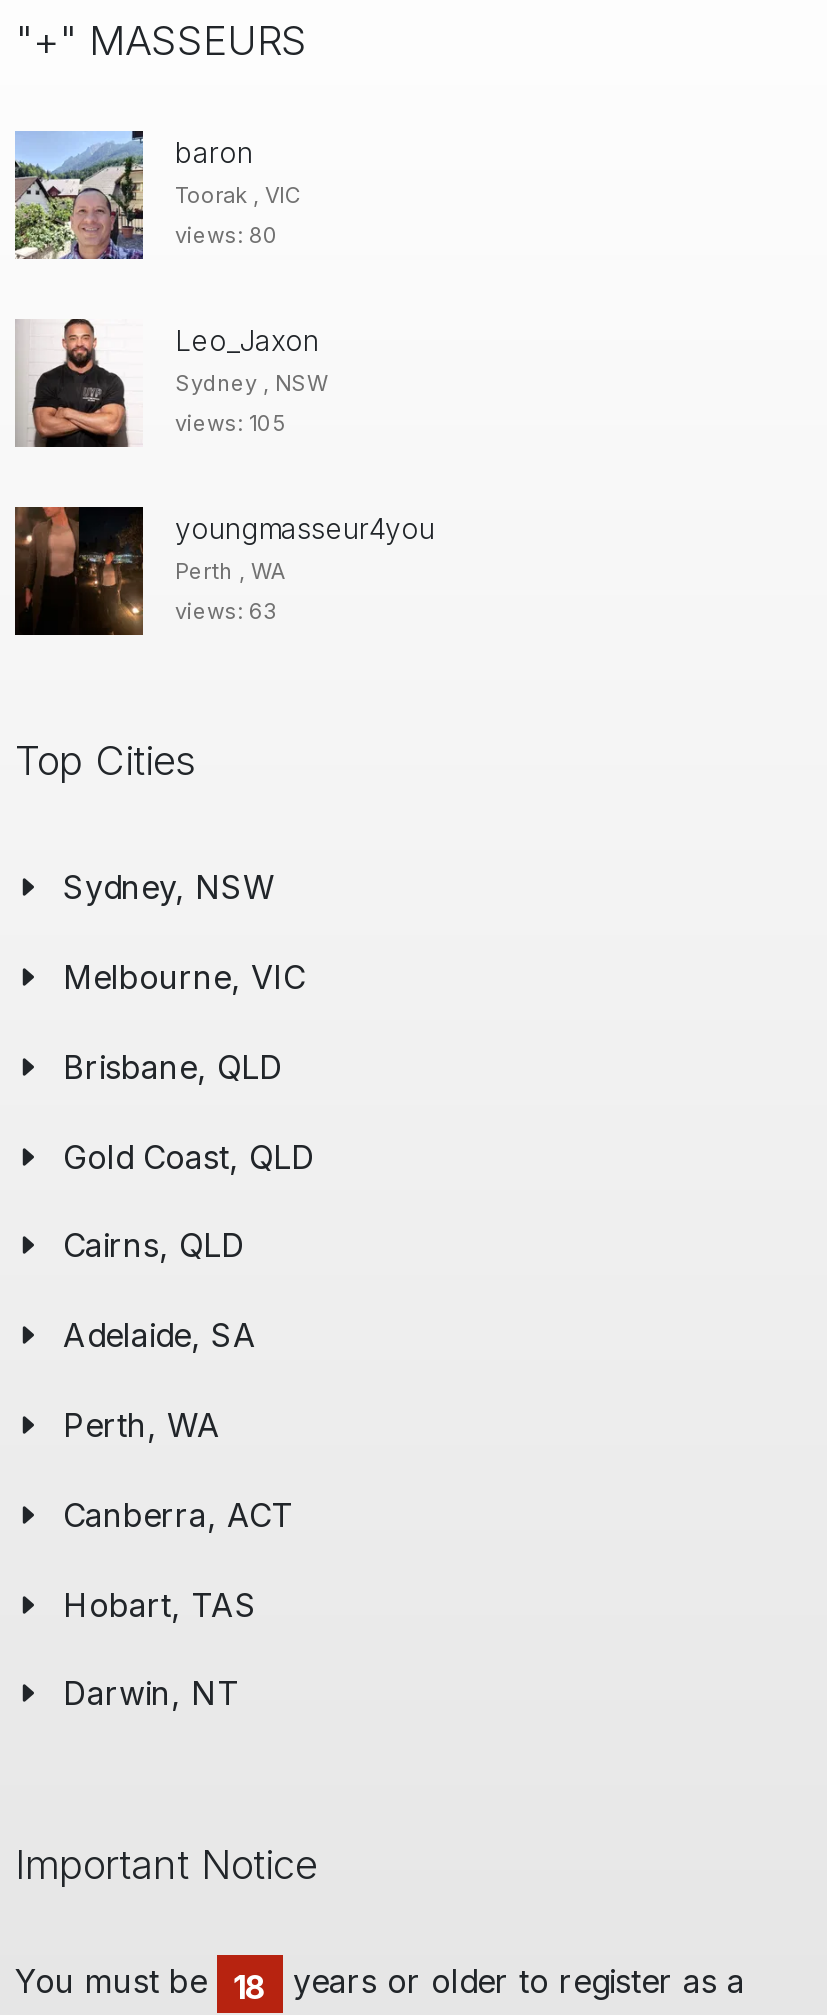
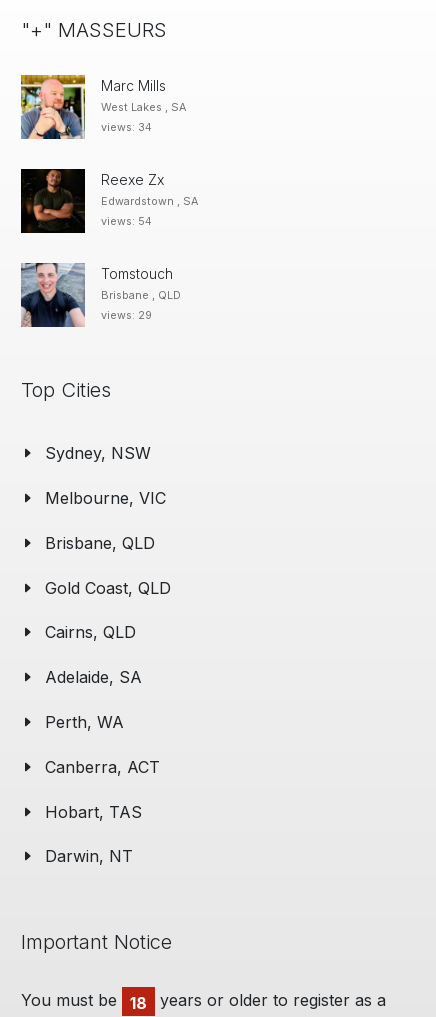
- [image]
- baron
- Toorak , VIC
+ [image]
+ Marc Mills
+ West Lakes , SA

- views: 80
+ views: 34

- [image]
- Leo_Jaxon
- Sydney , NSW
+ [image]
+ Reexe Zx
+ Edwardstown , SA

- views: 105
+ views: 54

- [image]
- youngmasseur4you
- Perth , WA
+ [image]
+ Tomstouch
+ Brisbane , QLD

- views: 63
+ views: 29
